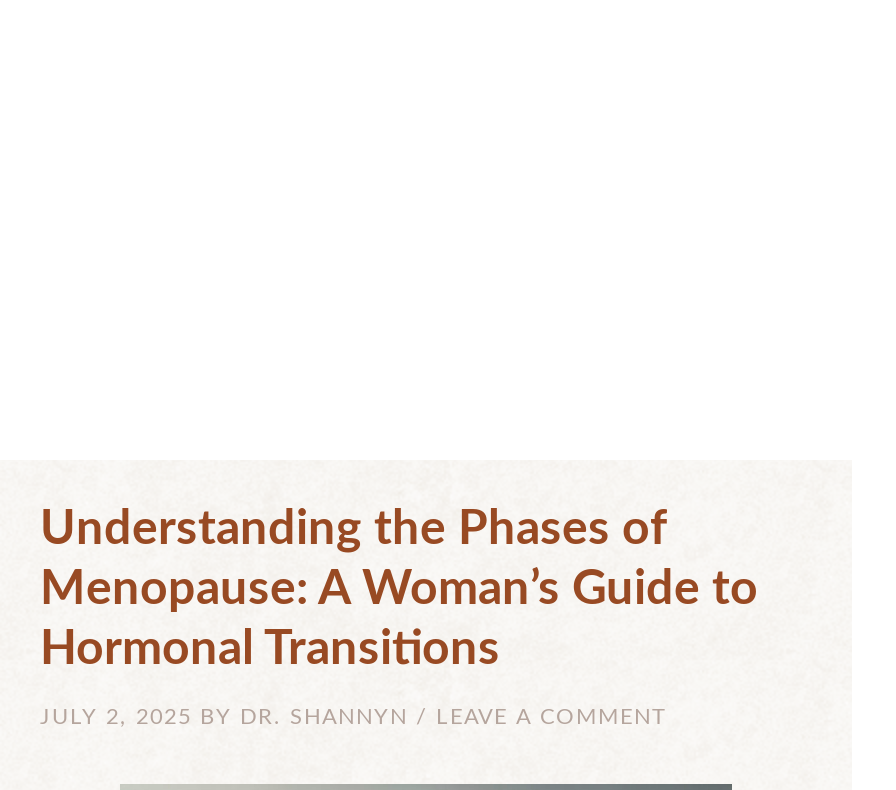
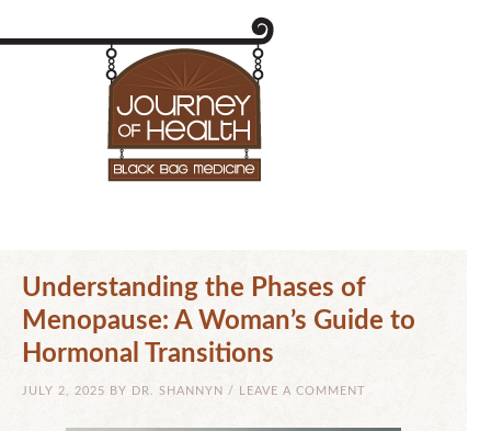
+ [image]
